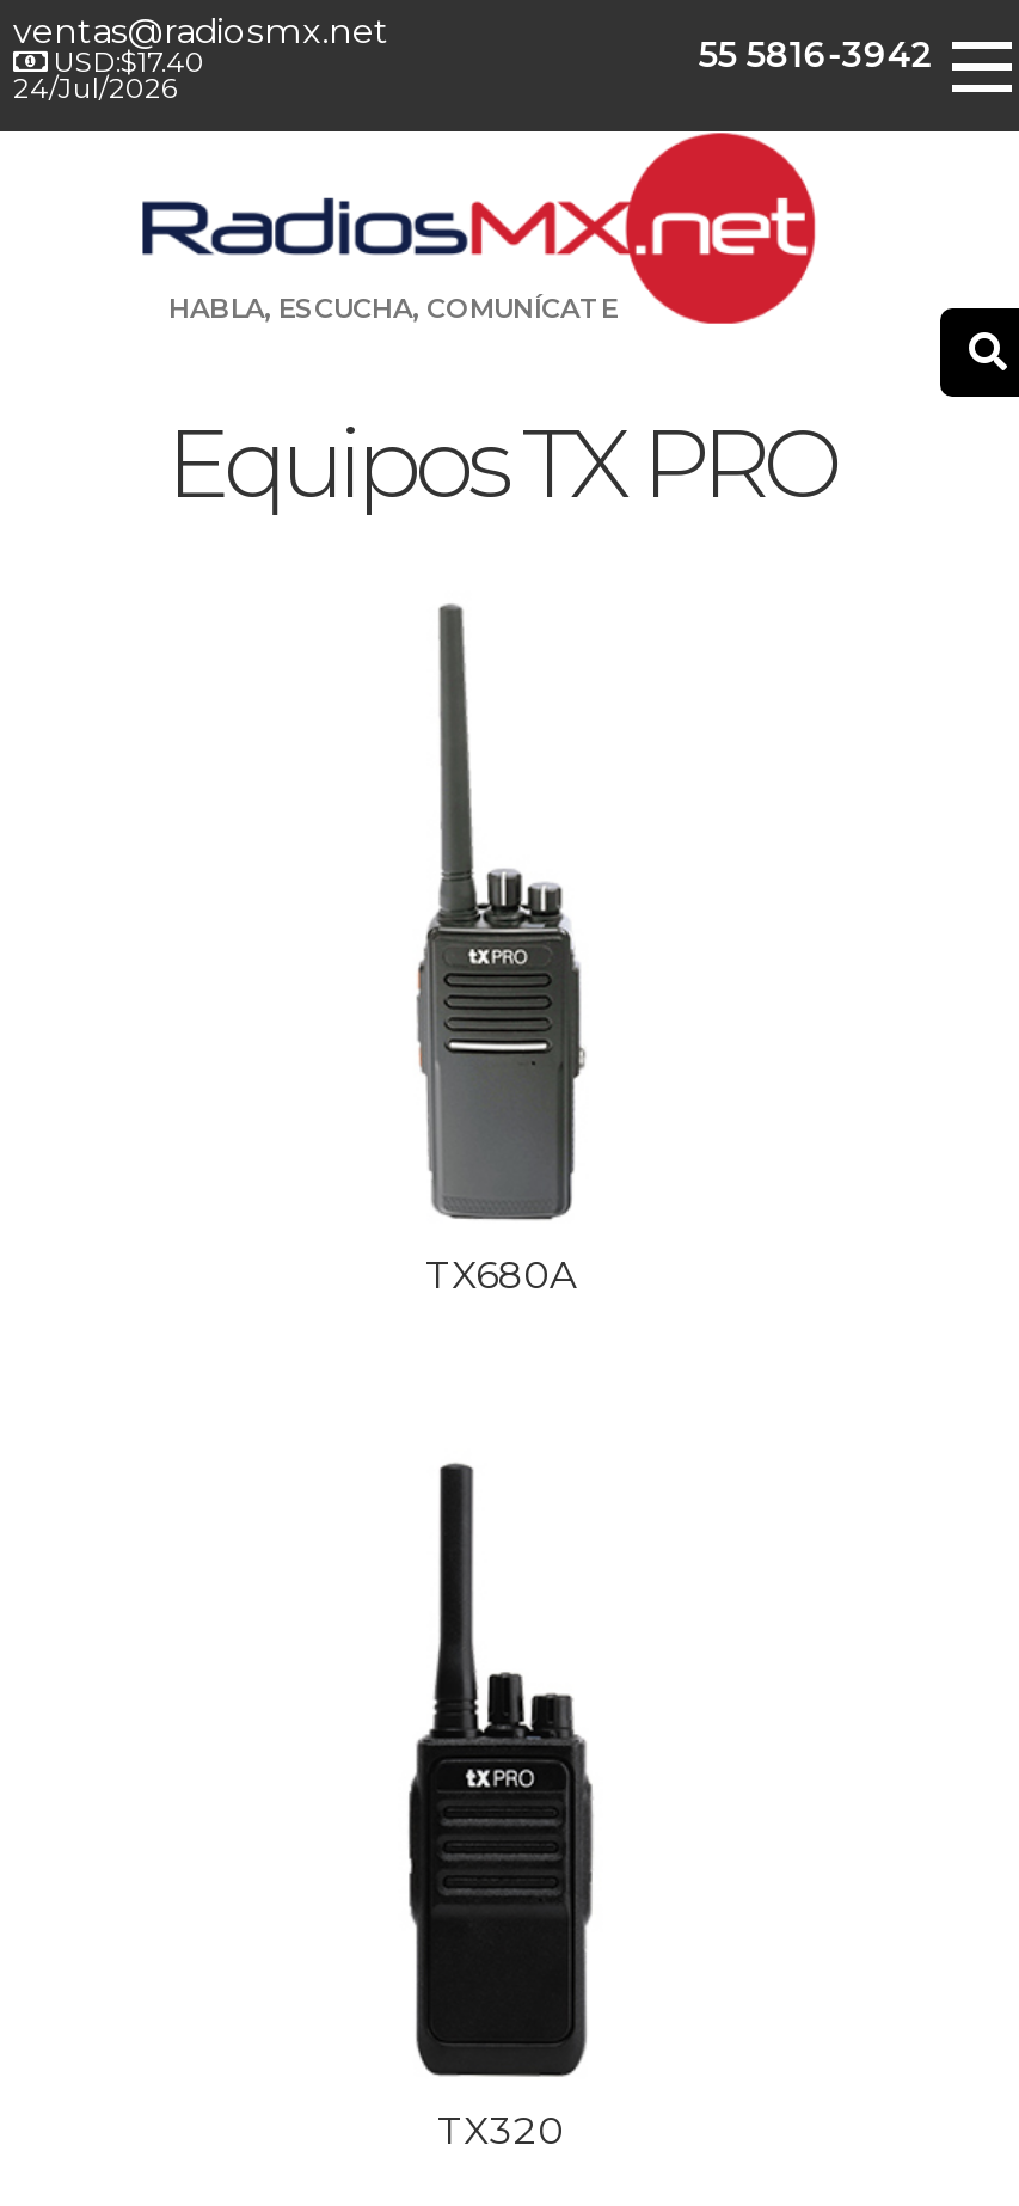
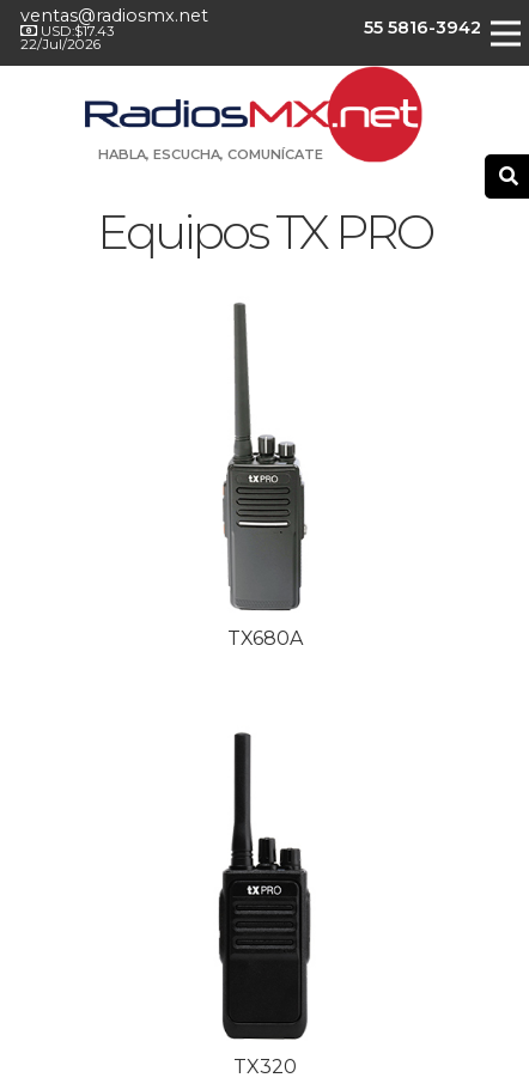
- USD:$17.40
- 24/Jul/2026
+ USD:$17.43
+ 22/Jul/2026
